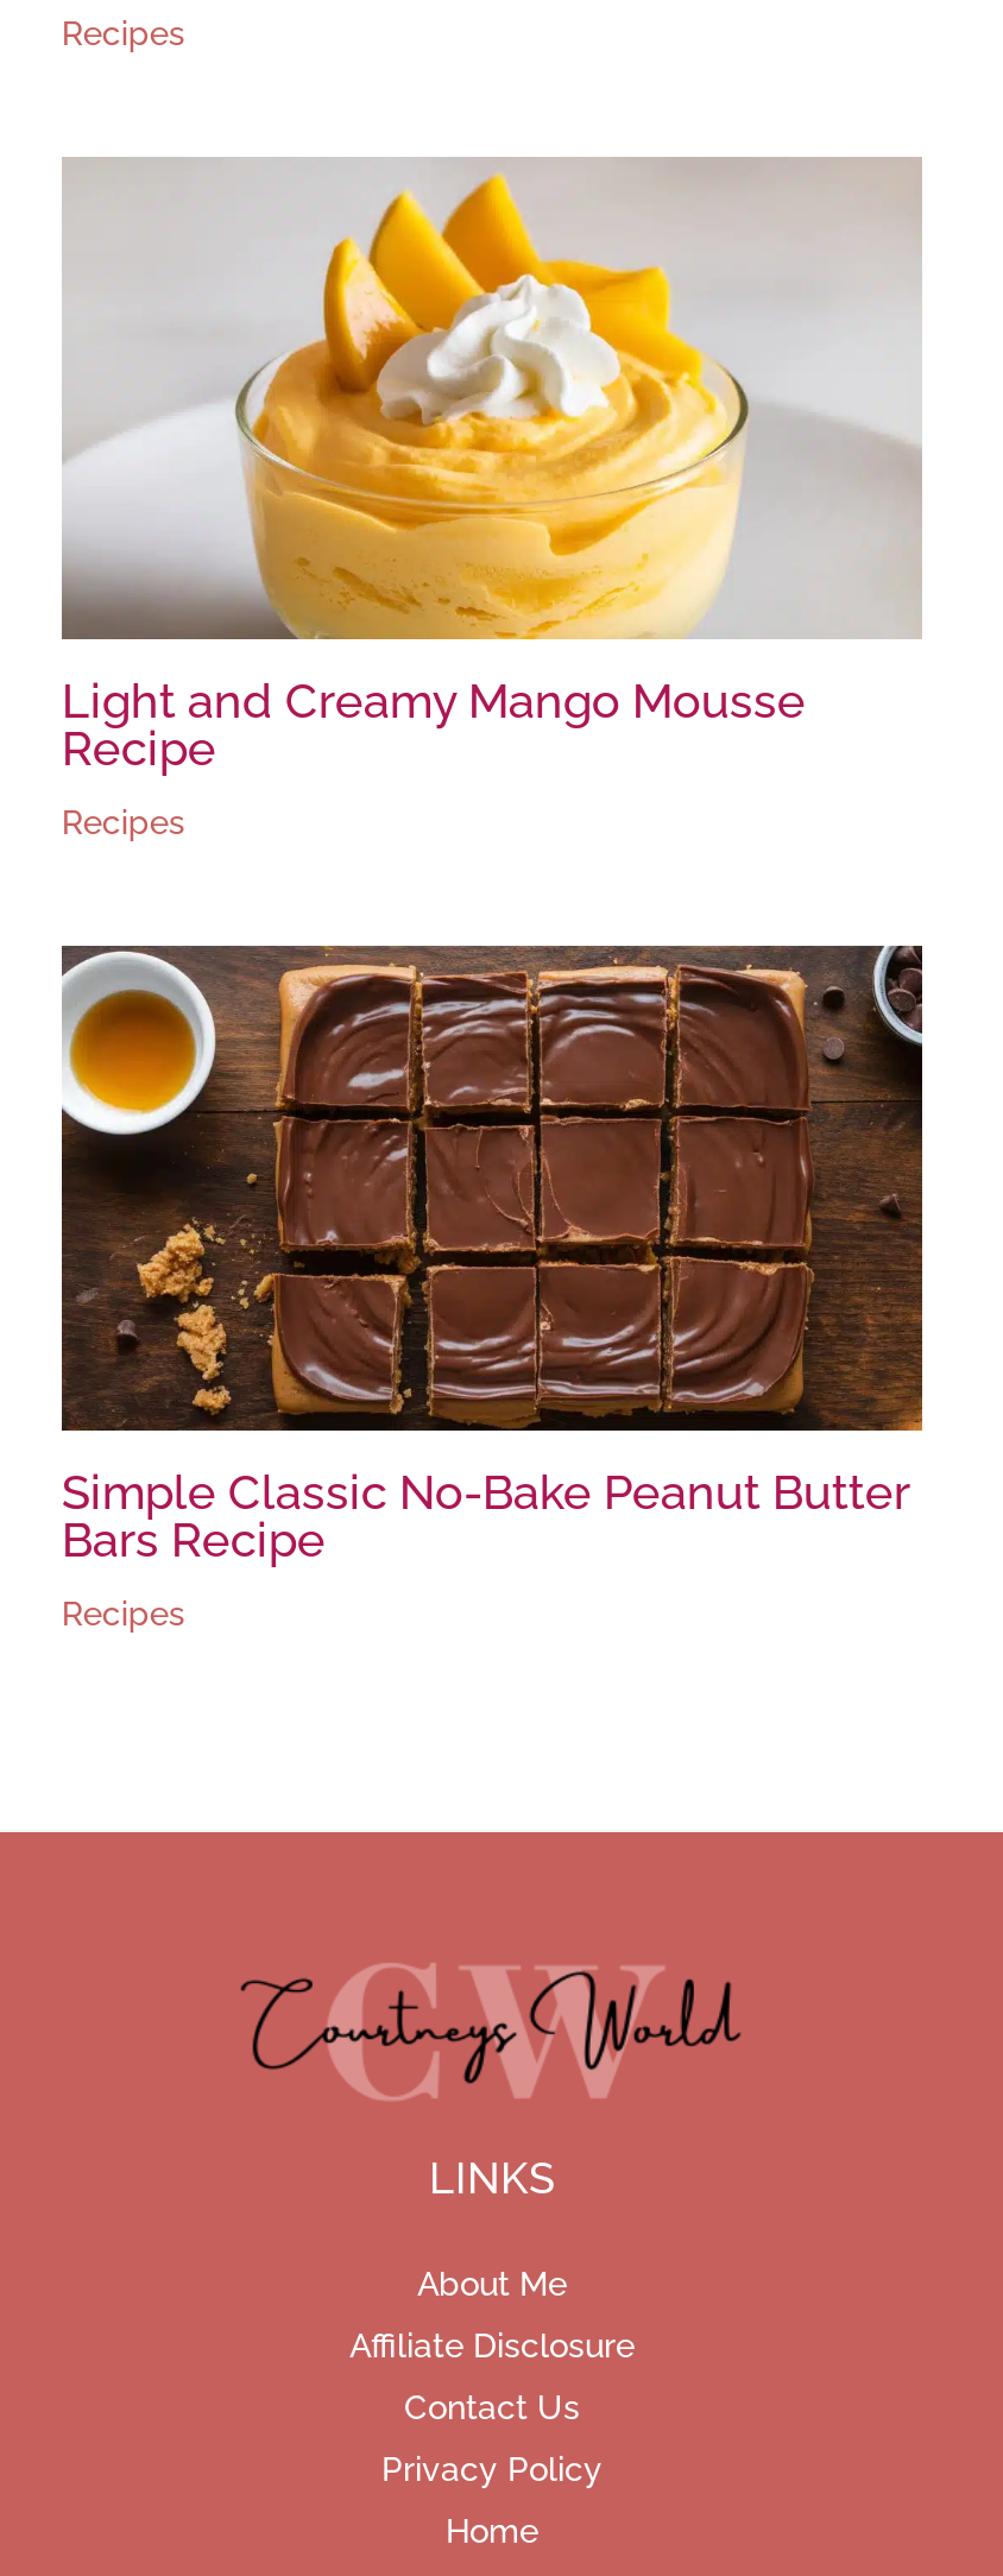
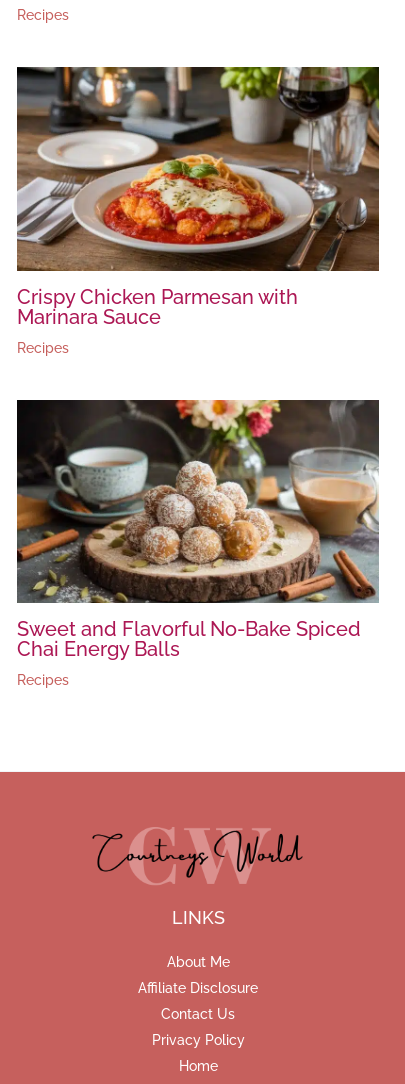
- [image]
- Light and Creamy Mango Mousse
- Recipe
+ [image]
+ Crispy Chicken Parmesan with
+ Marinara Sauce

- [image]
- Simple Classic No-Bake Peanut Butter
- Bars Recipe
+ [image]
+ Sweet and Flavorful No-Bake Spiced
+ Chai Energy Balls
